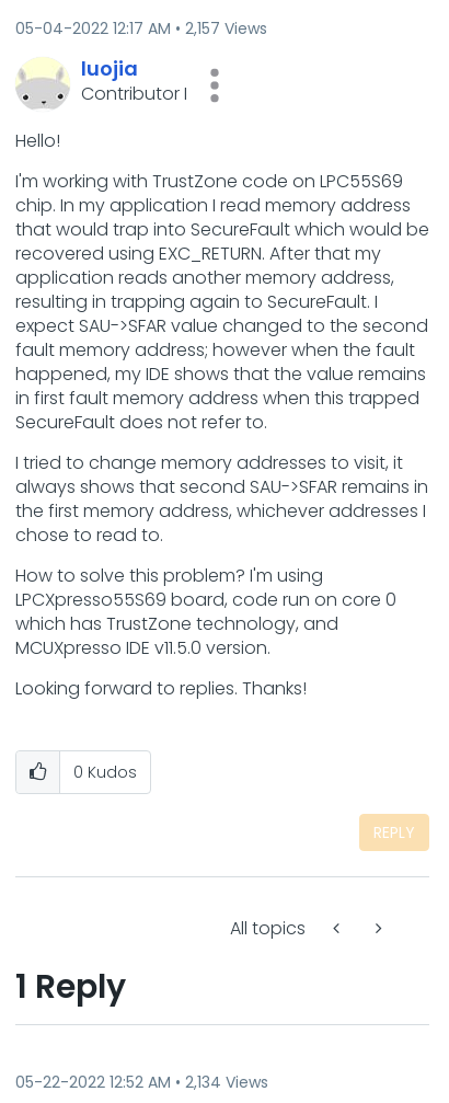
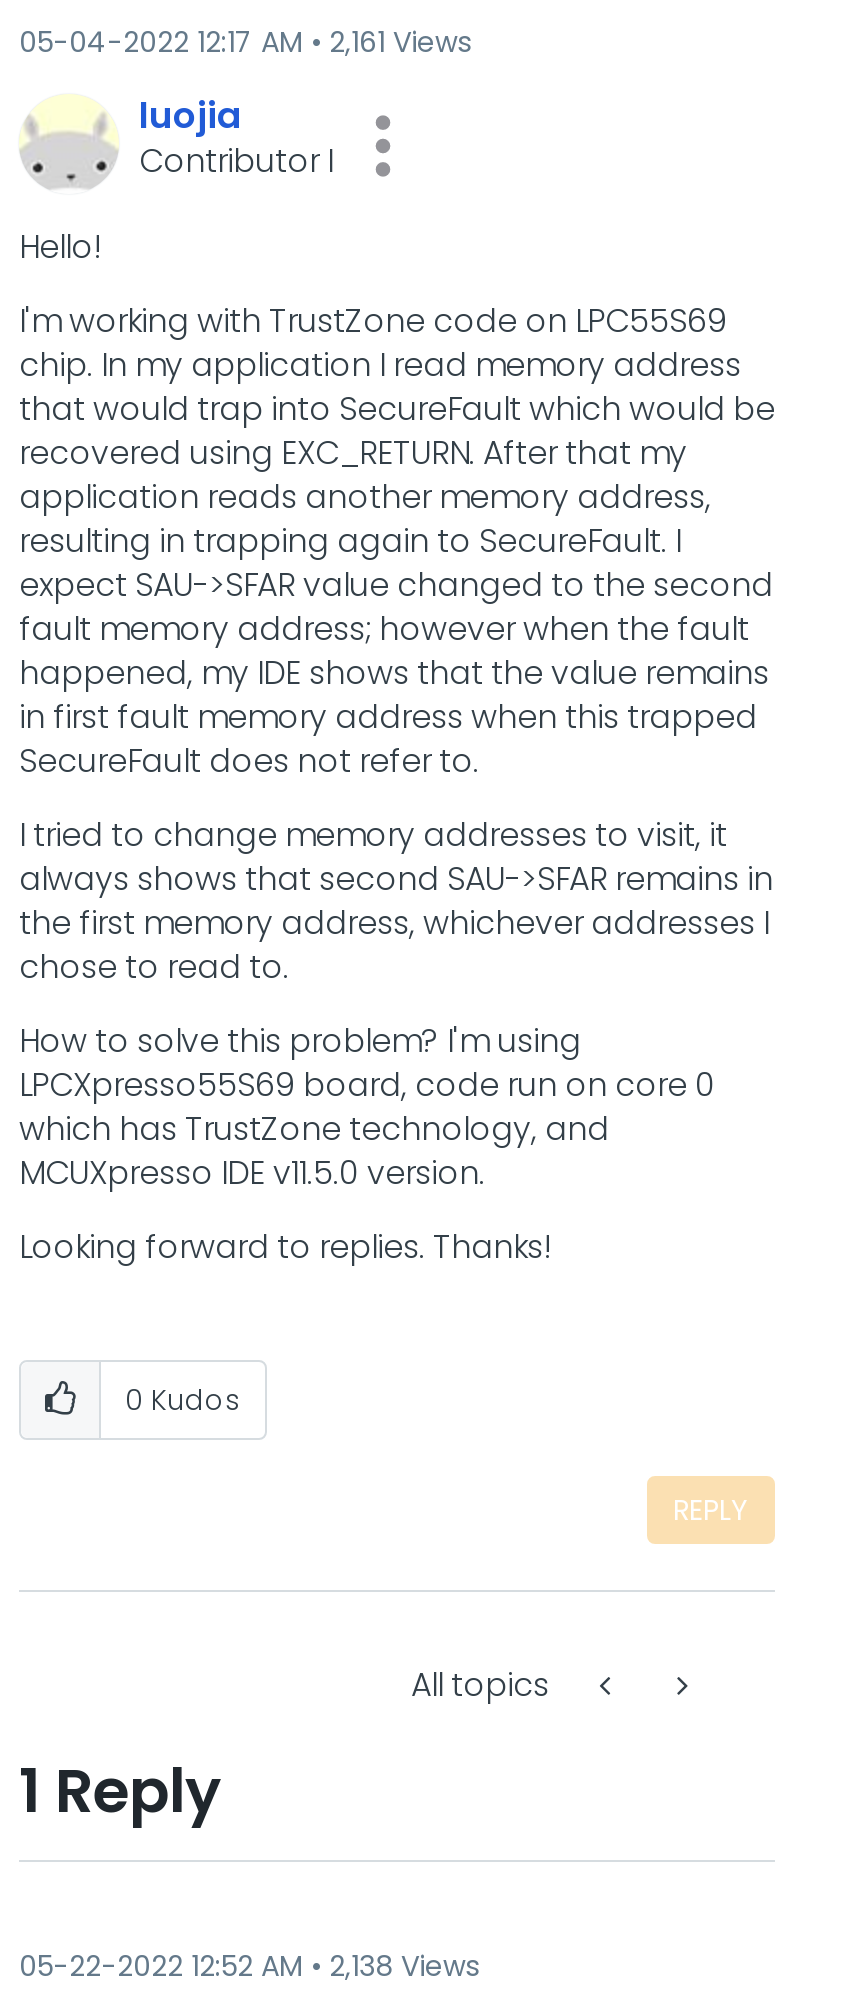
- 05-04-2022 12:17 AM 2,157 Views
+ 05-04-2022 12:17 AM 2,161 Views

- 05-22-2022 12:52 AM 2,134 Views
+ 05-22-2022 12:52 AM 2,138 Views
